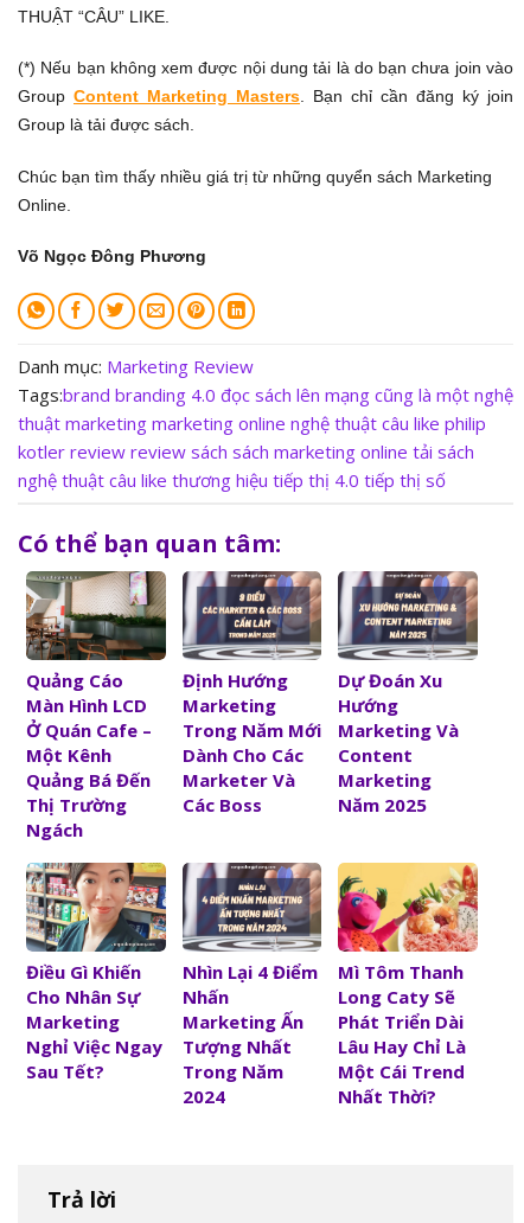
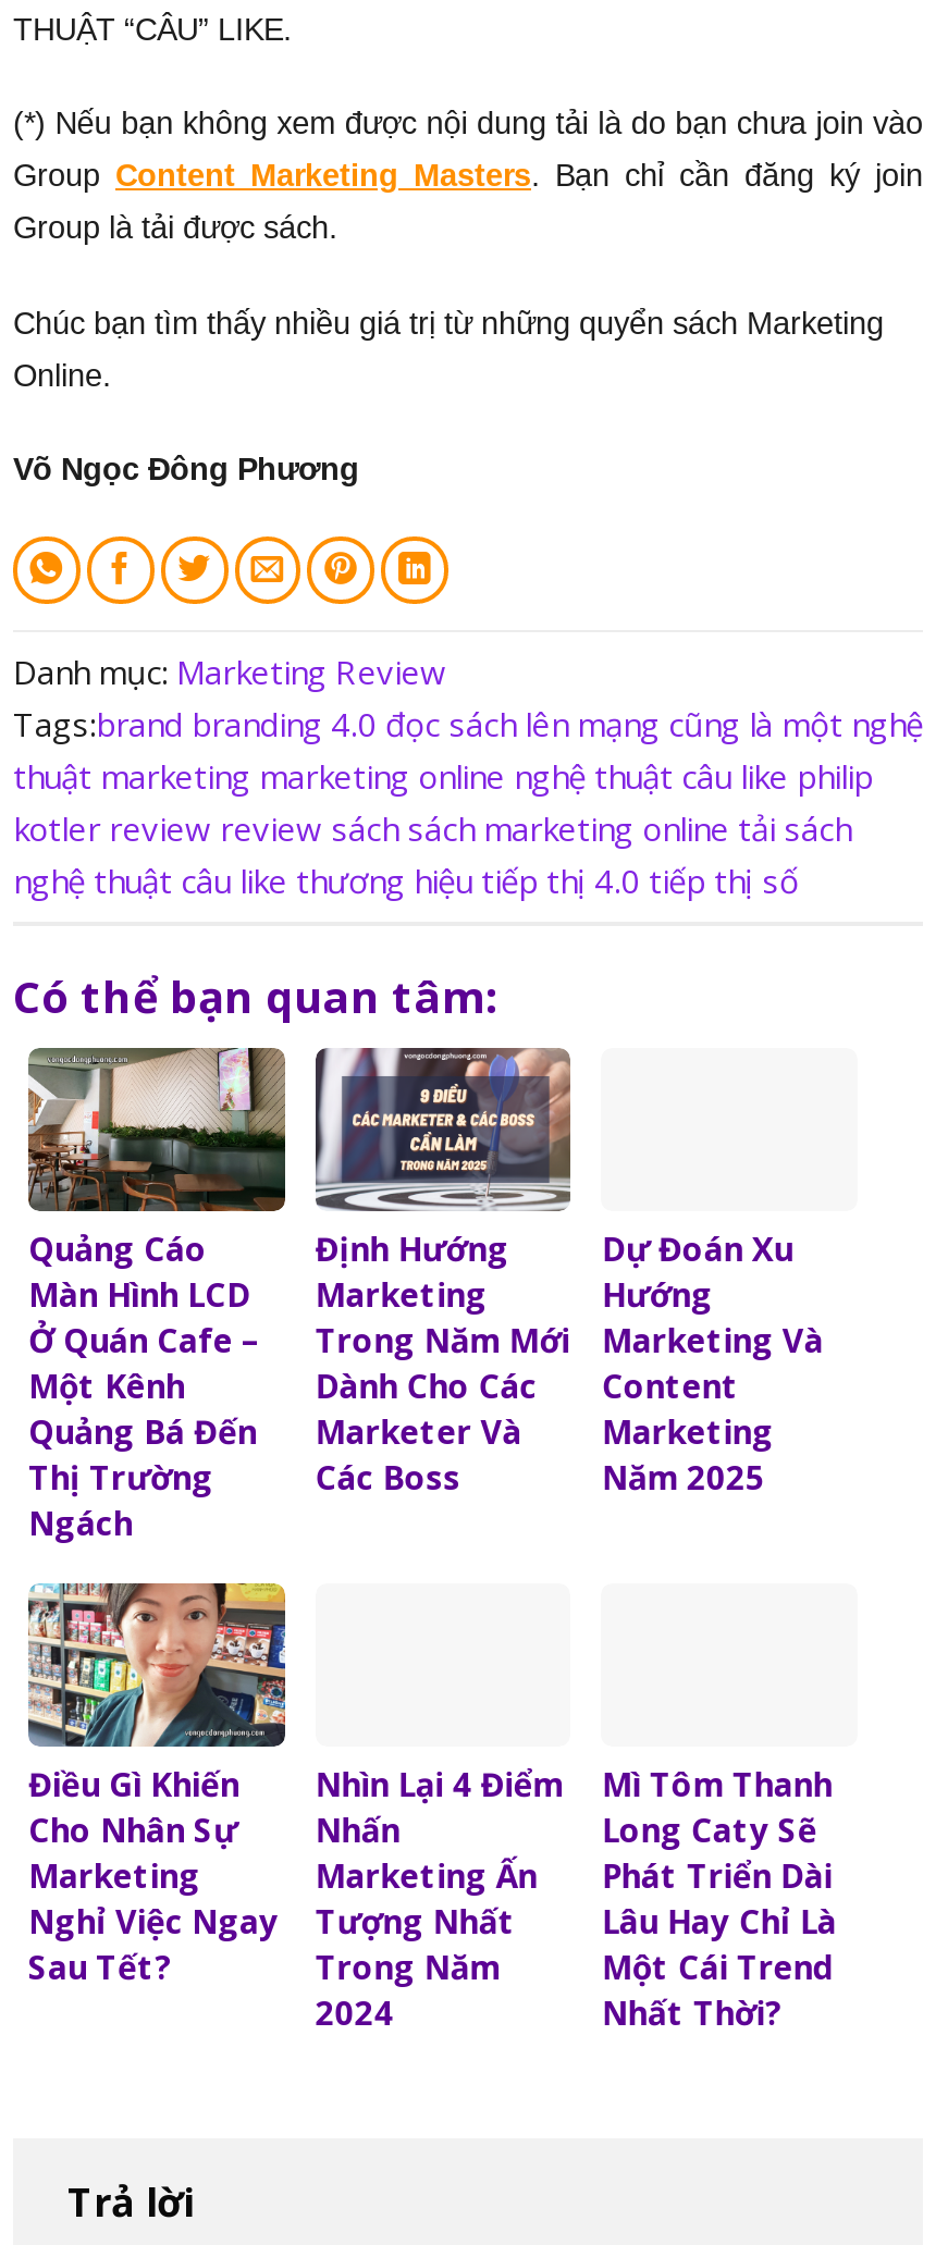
- [image]

- [image]

- [image]
